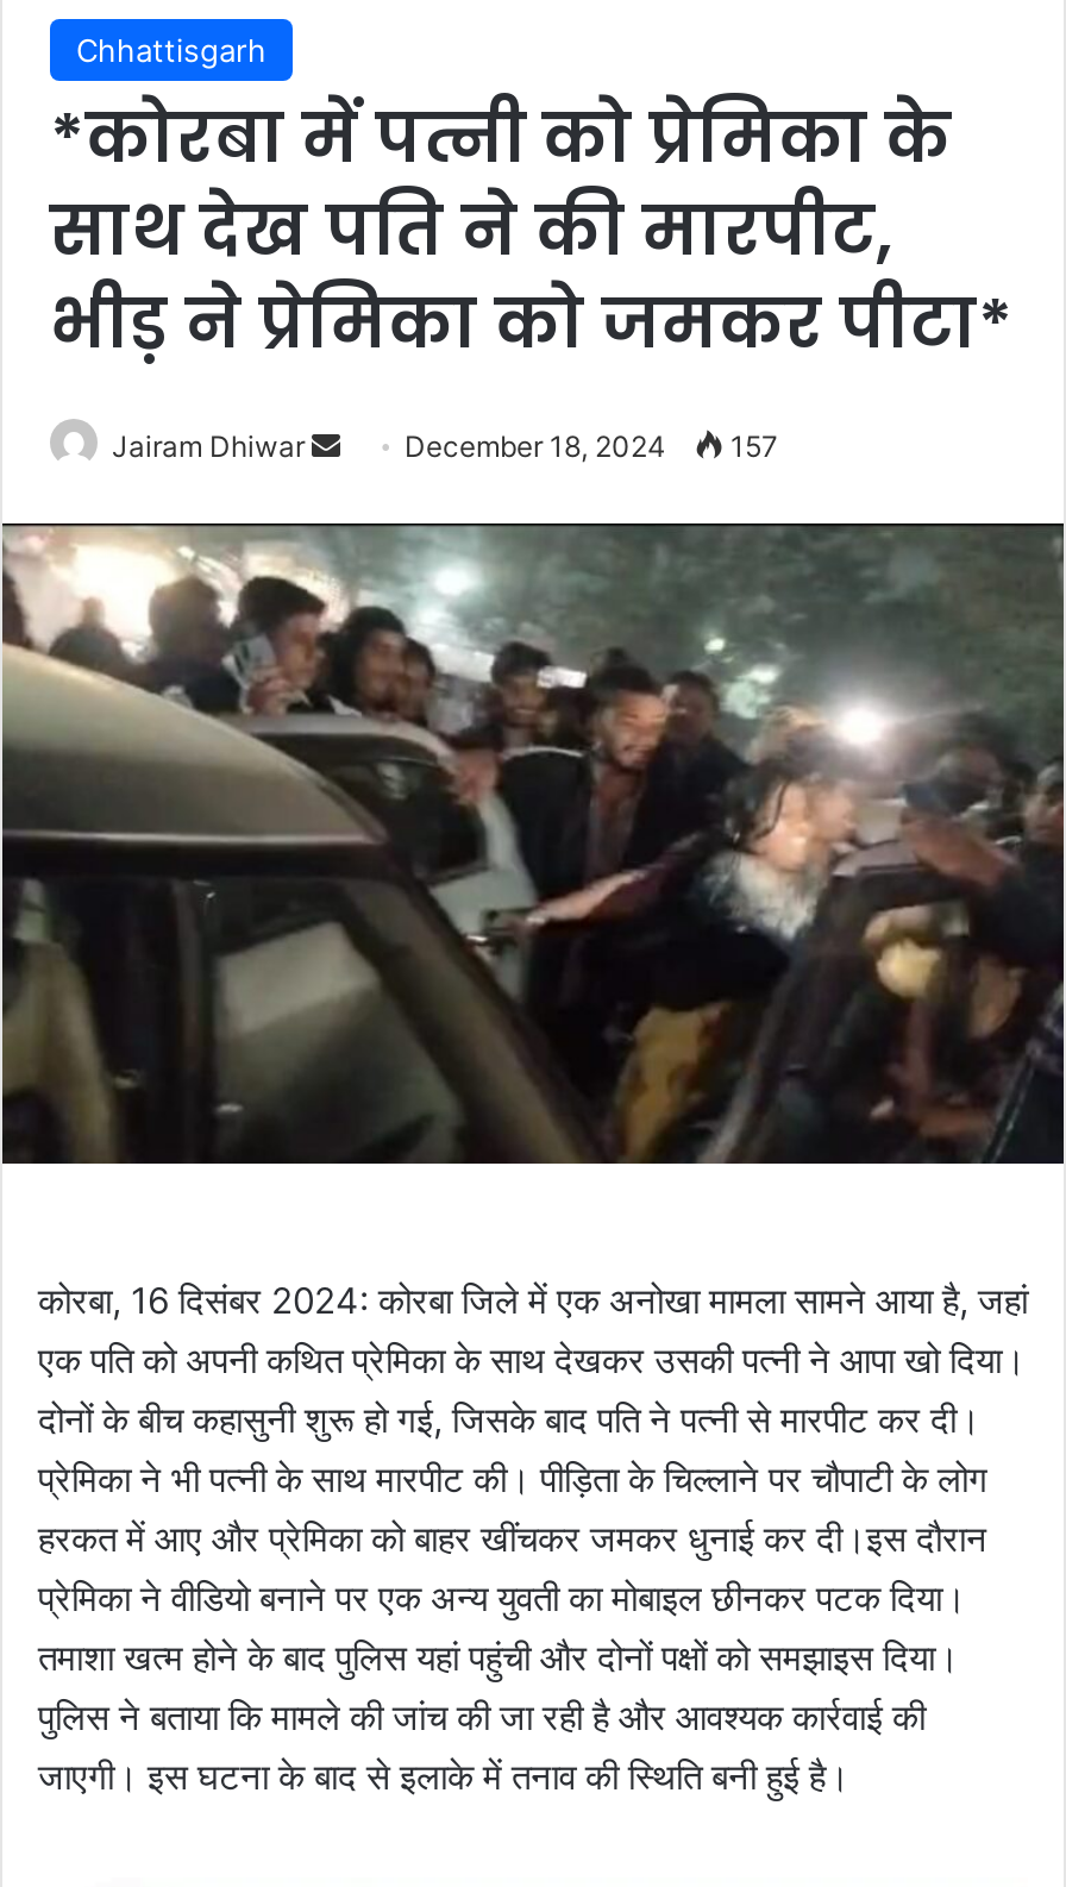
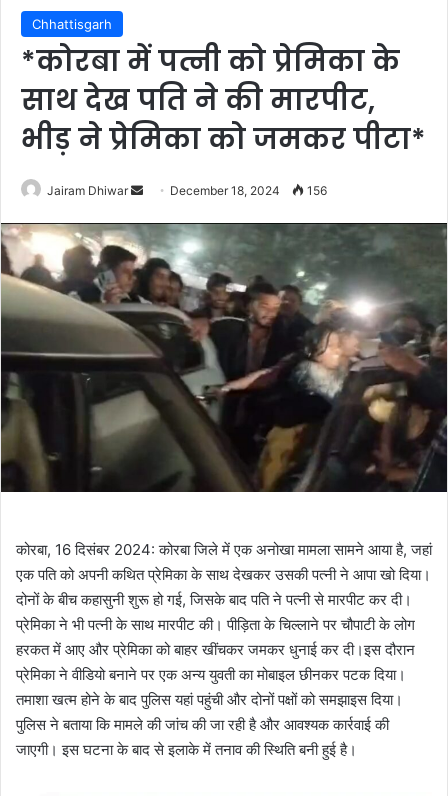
- 157
+ 156
